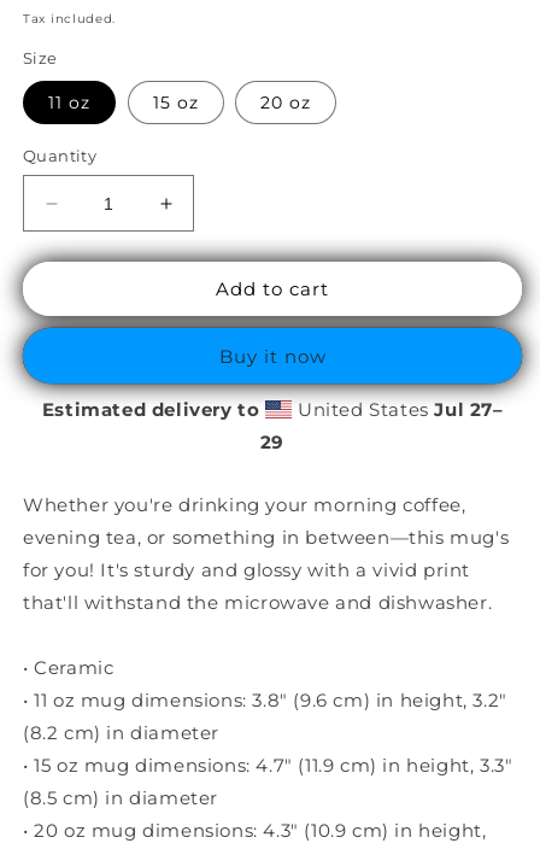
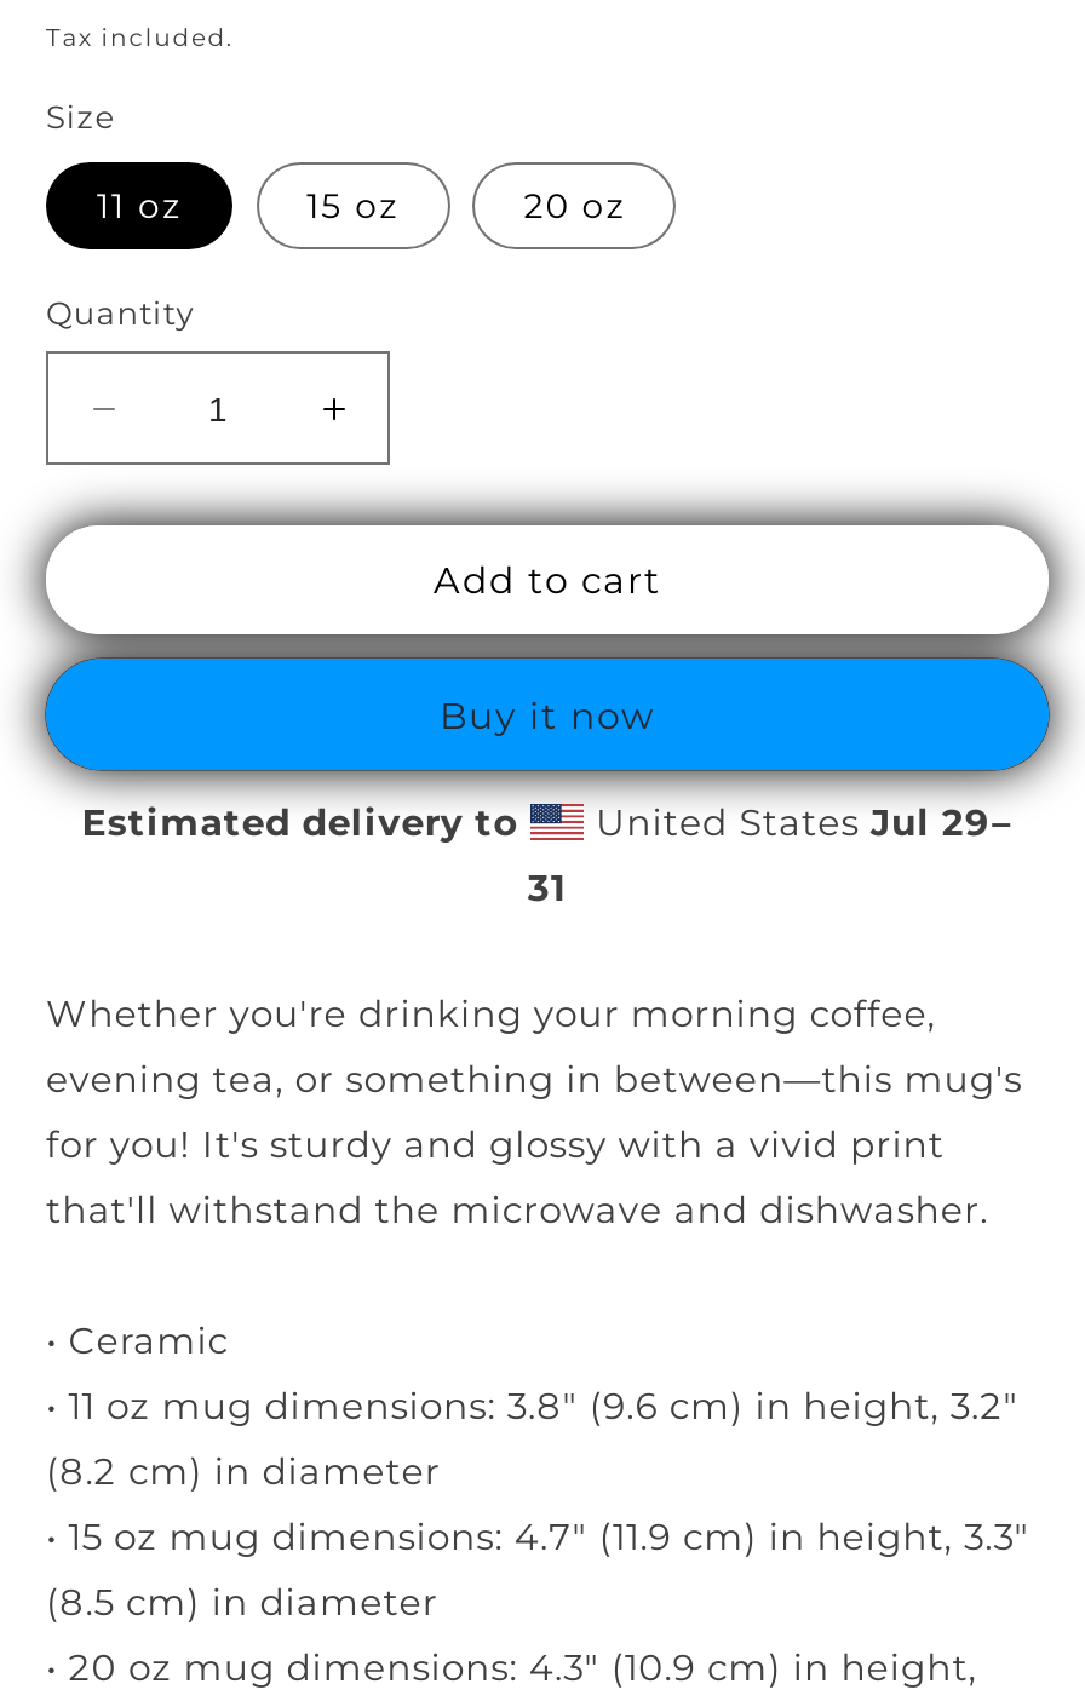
- United States Jul 27–
+ United States Jul 29–

- 29
+ 31
